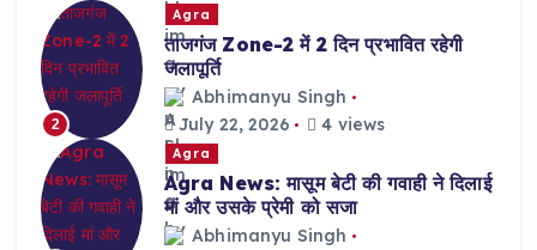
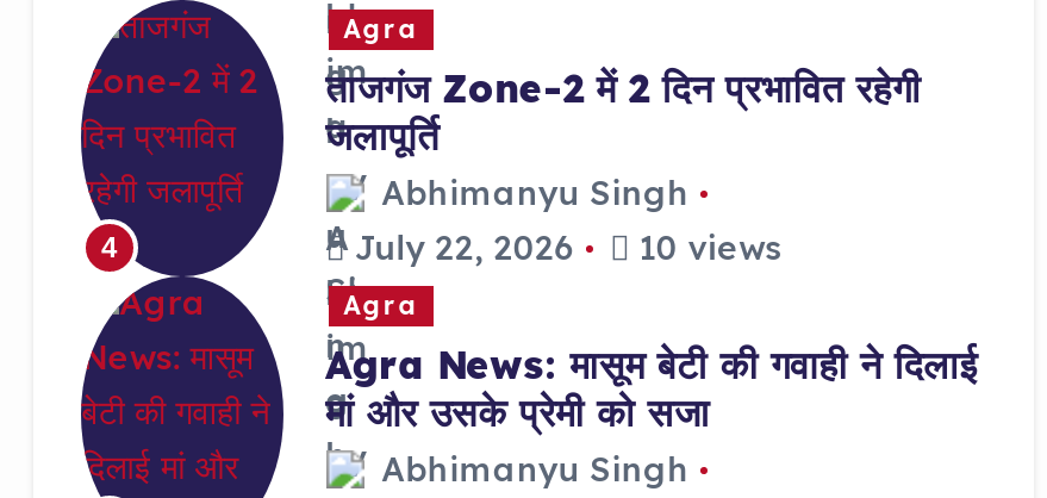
- 2
+ 4

- July 22, 2026 4 views
+ July 22, 2026 10 views
